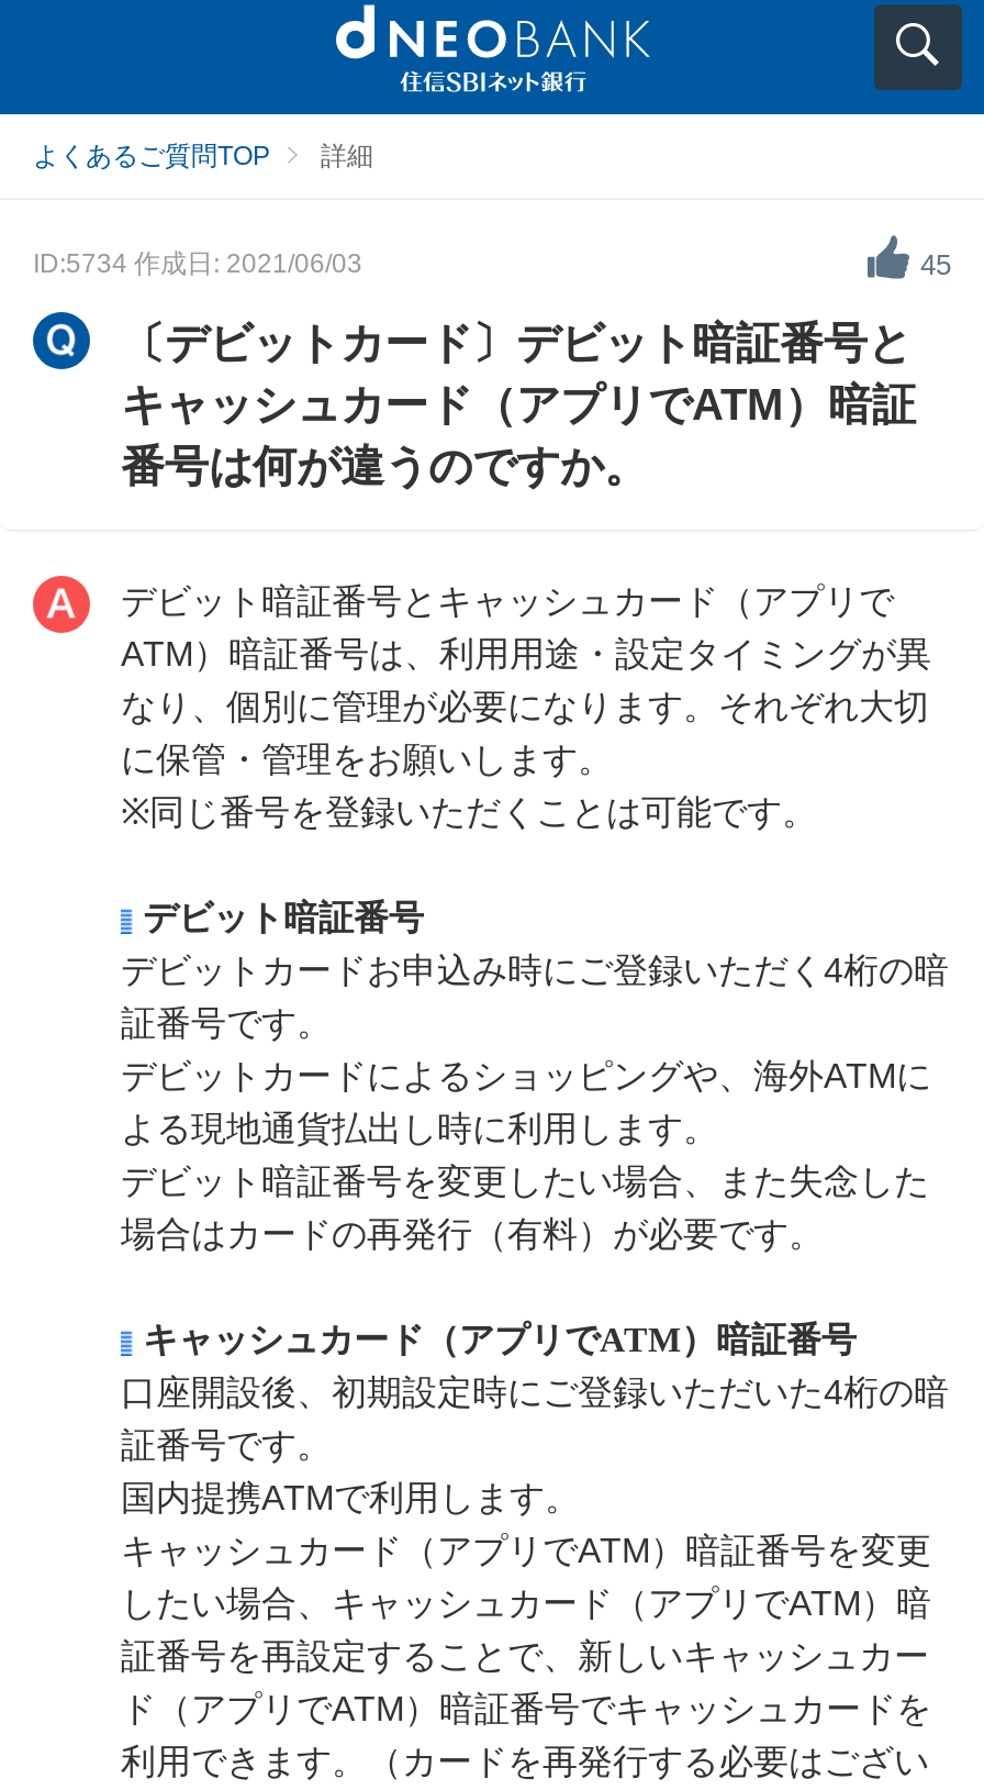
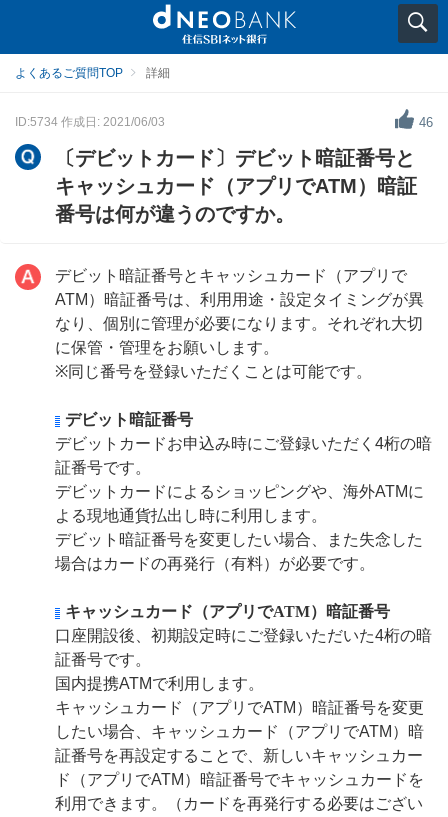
- 45
+ 46
